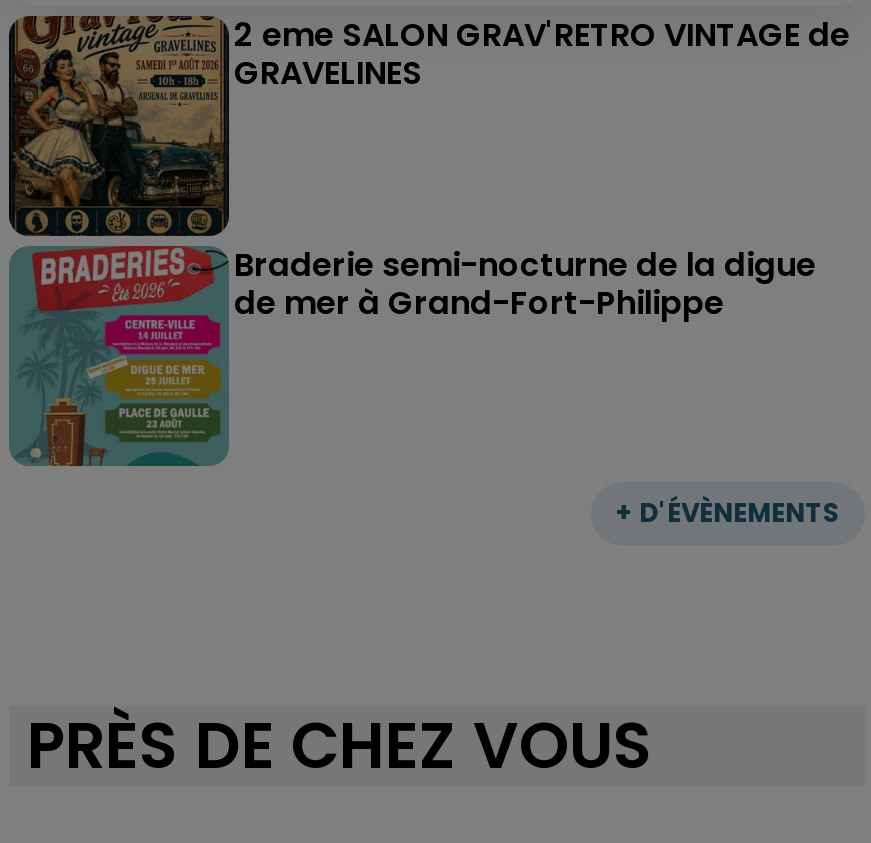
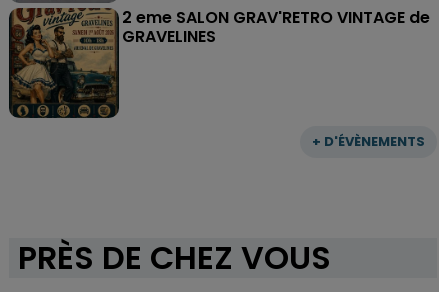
- [image]
- Braderie semi-nocturne de la digue
- de mer à Grand-Fort-Philippe
